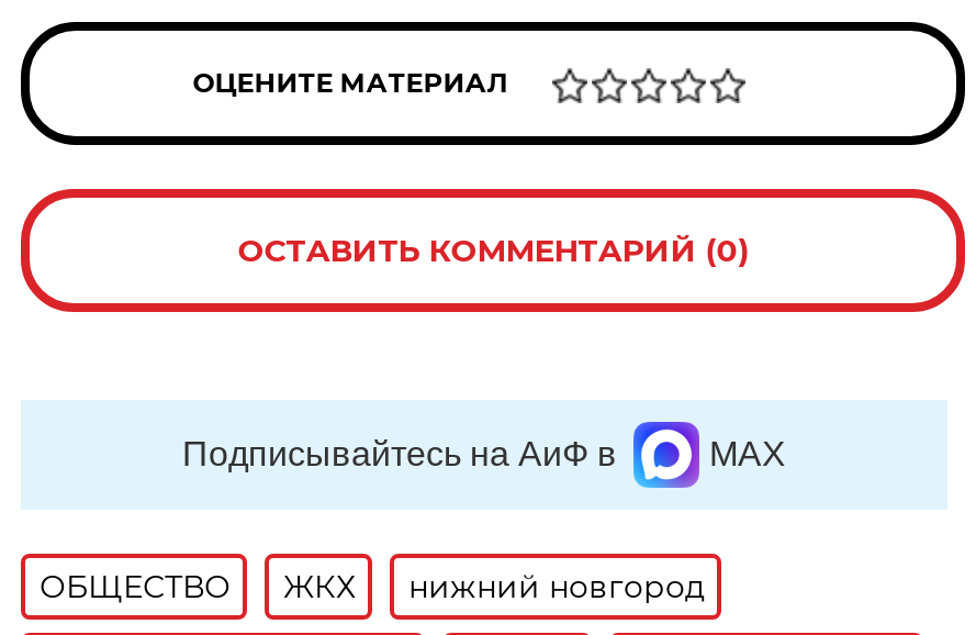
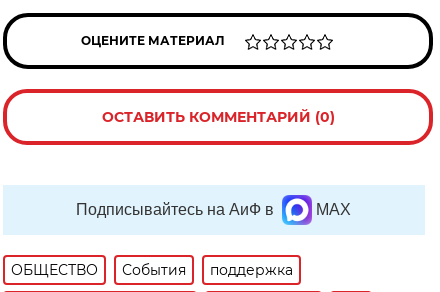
- ЖКХ
- нижний новгород
+ События
+ поддержка
